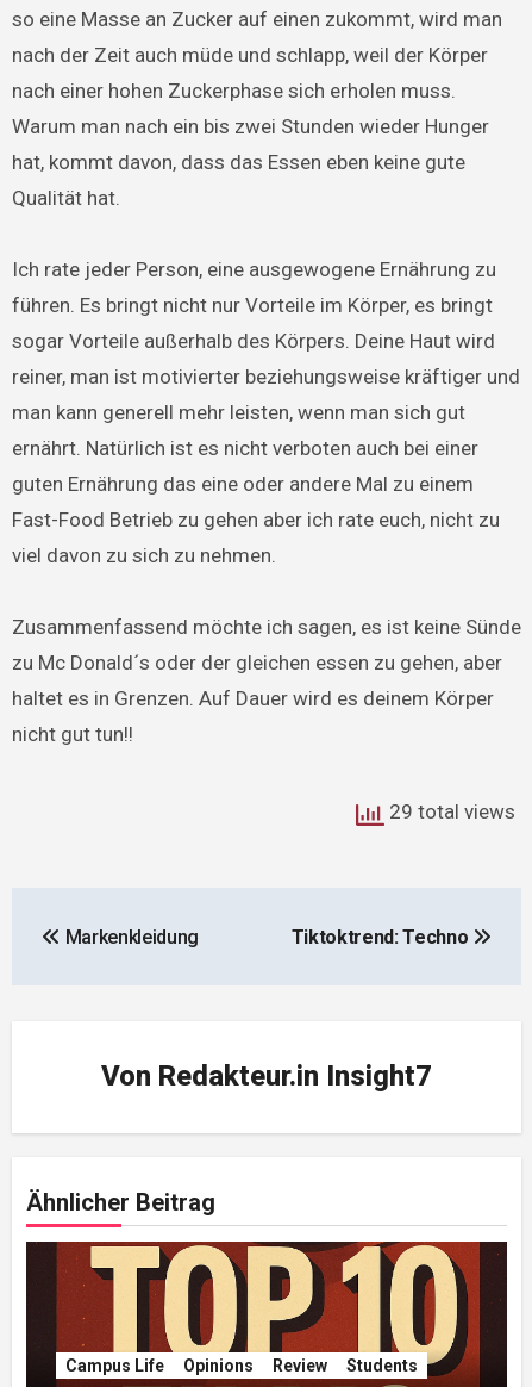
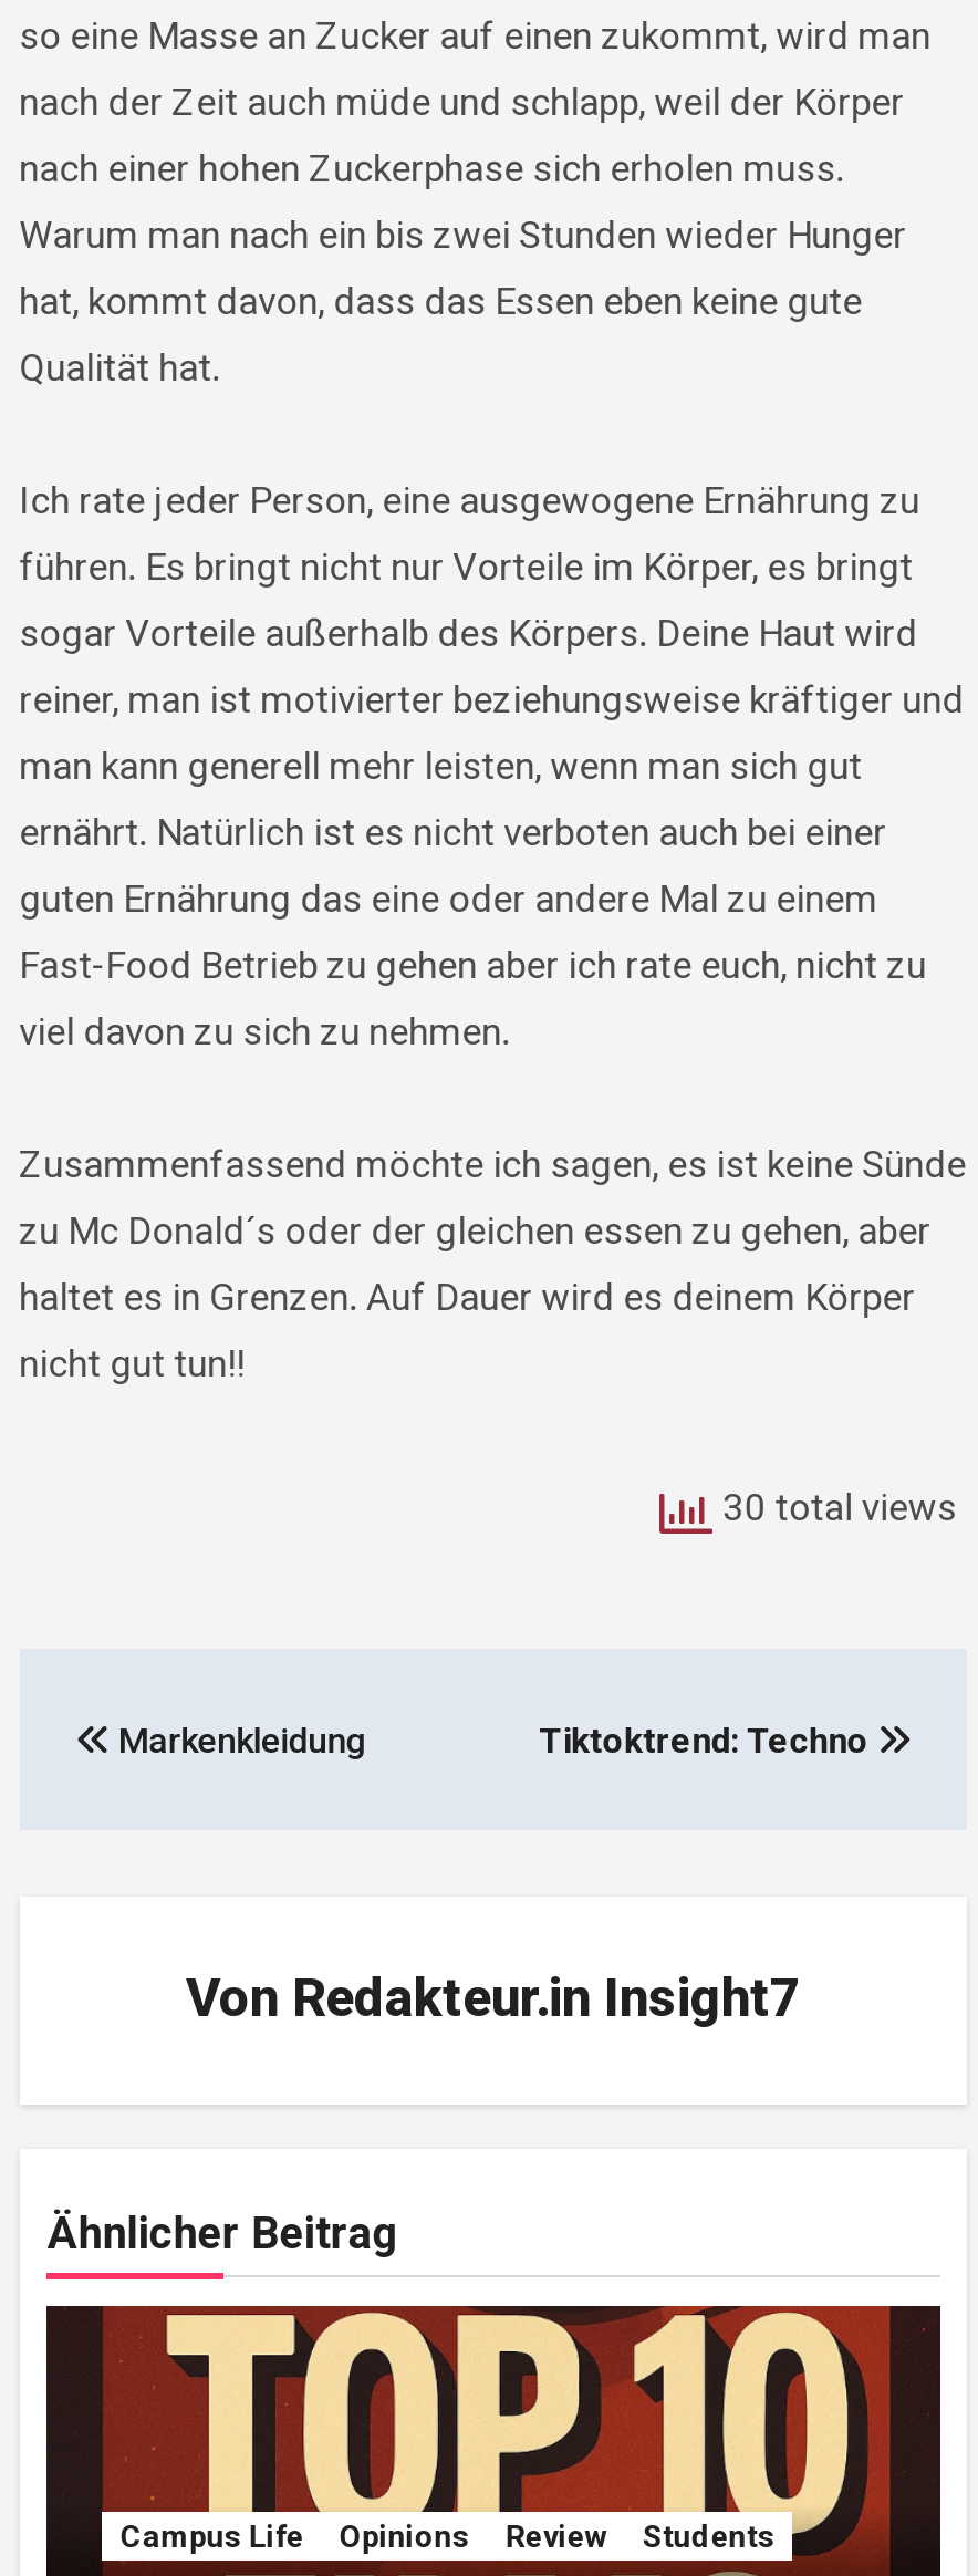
- 29 total views
+ 30 total views
